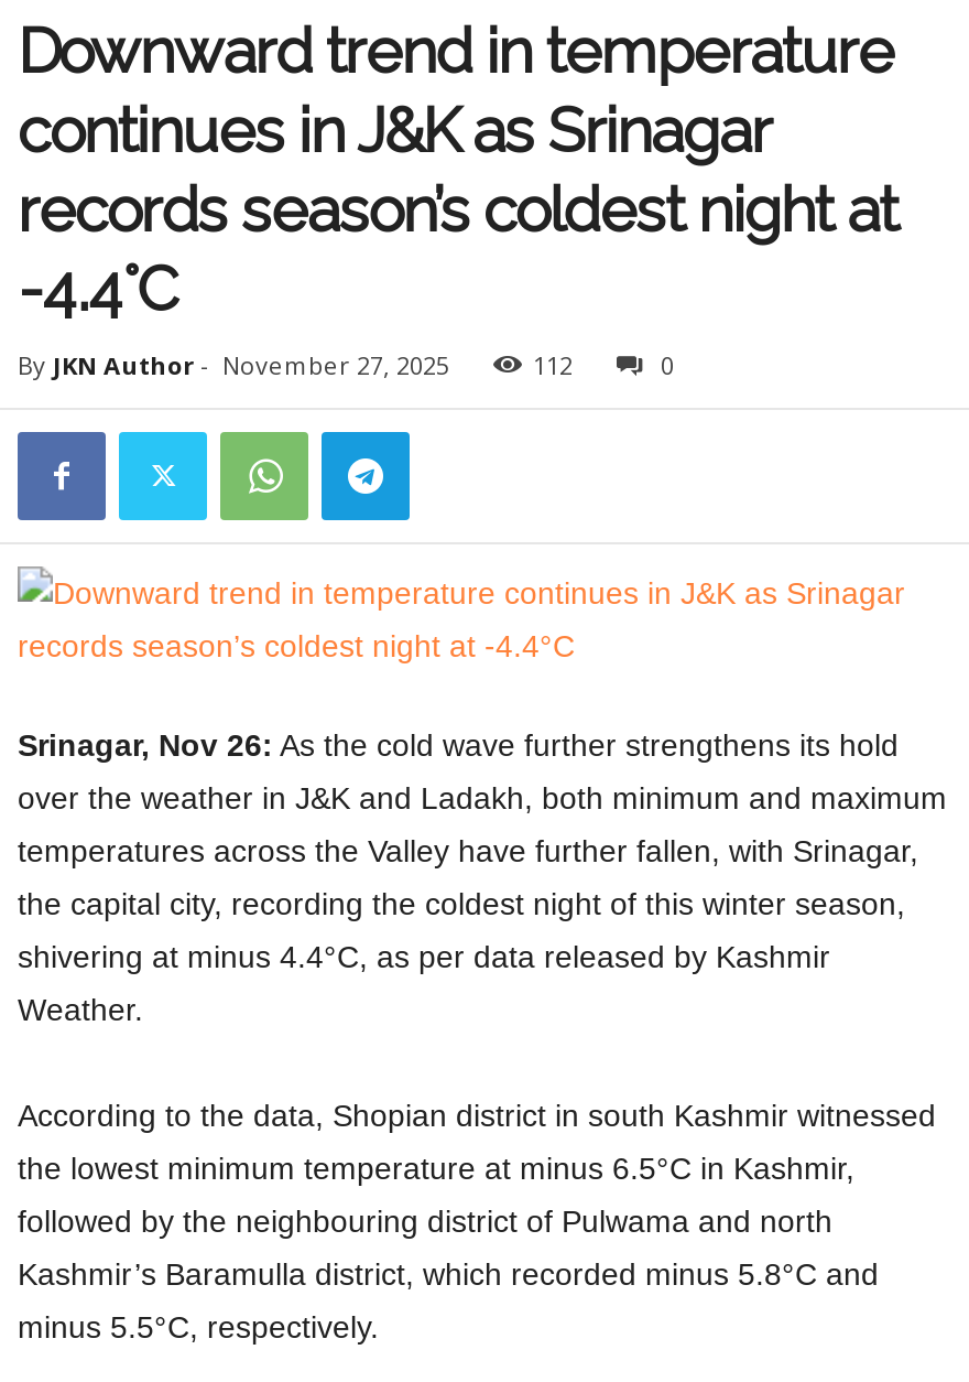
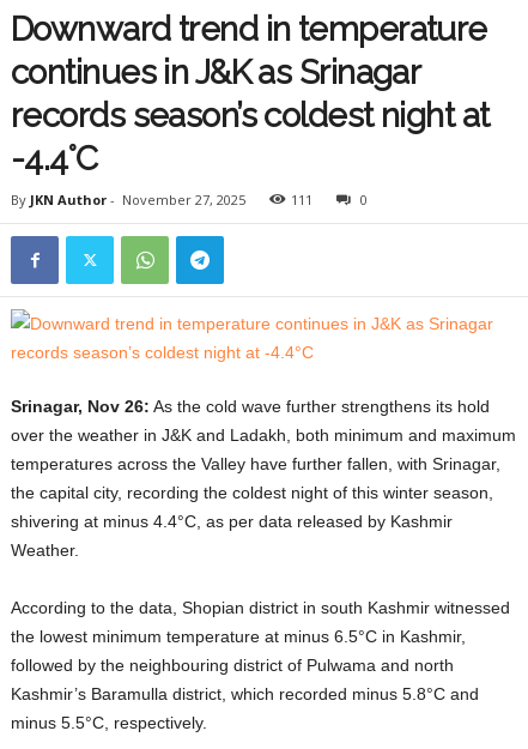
- 112
+ 111
